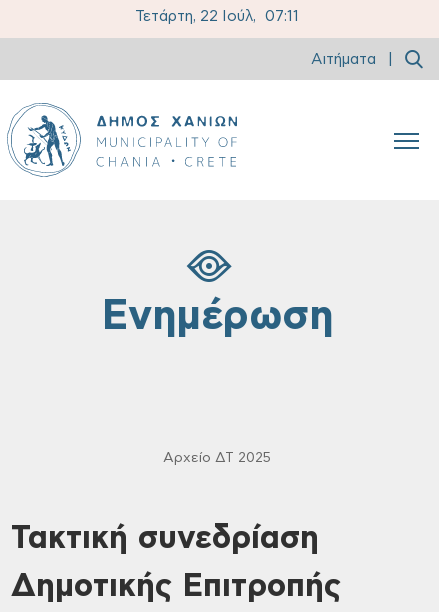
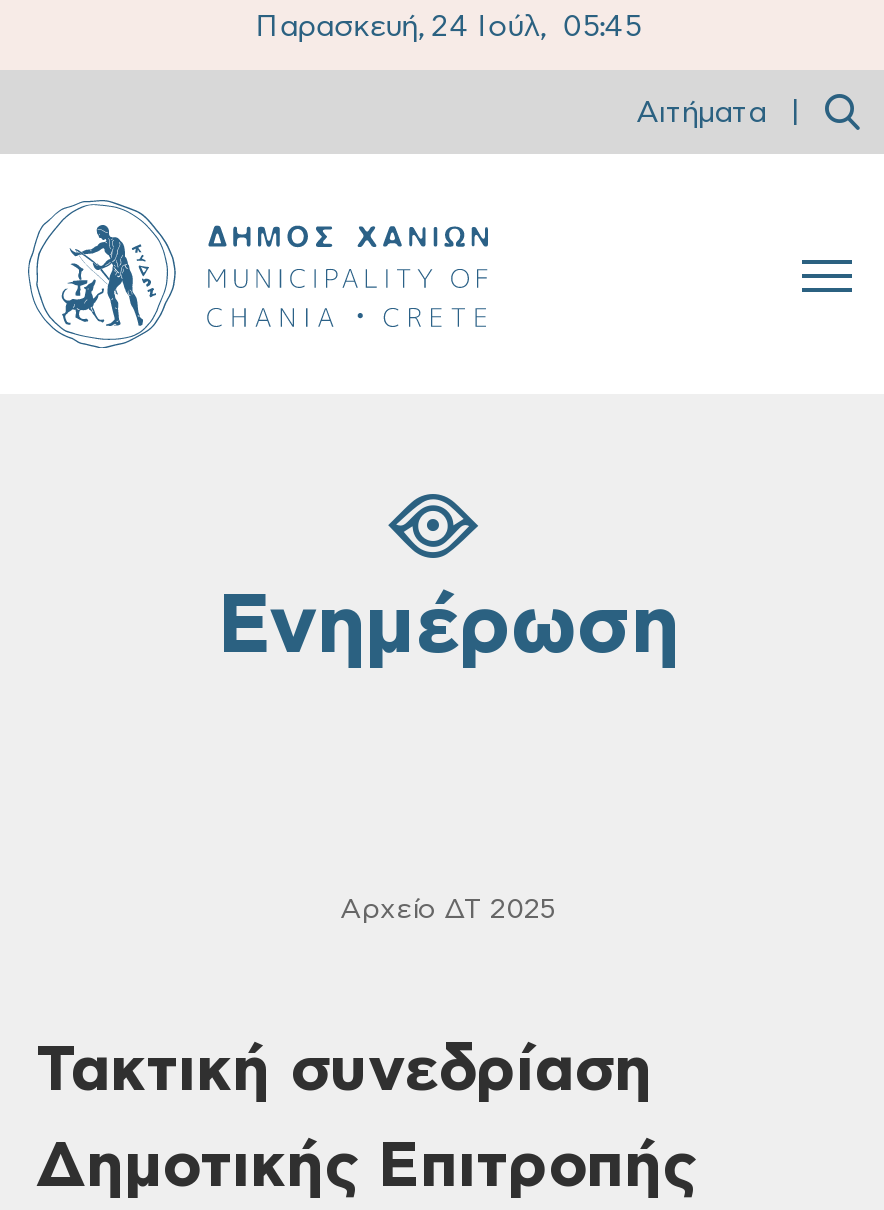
- Τετάρτη, 22 Ιούλ, 07:11
+ Παρασκευή, 24 Ιούλ, 05:45
